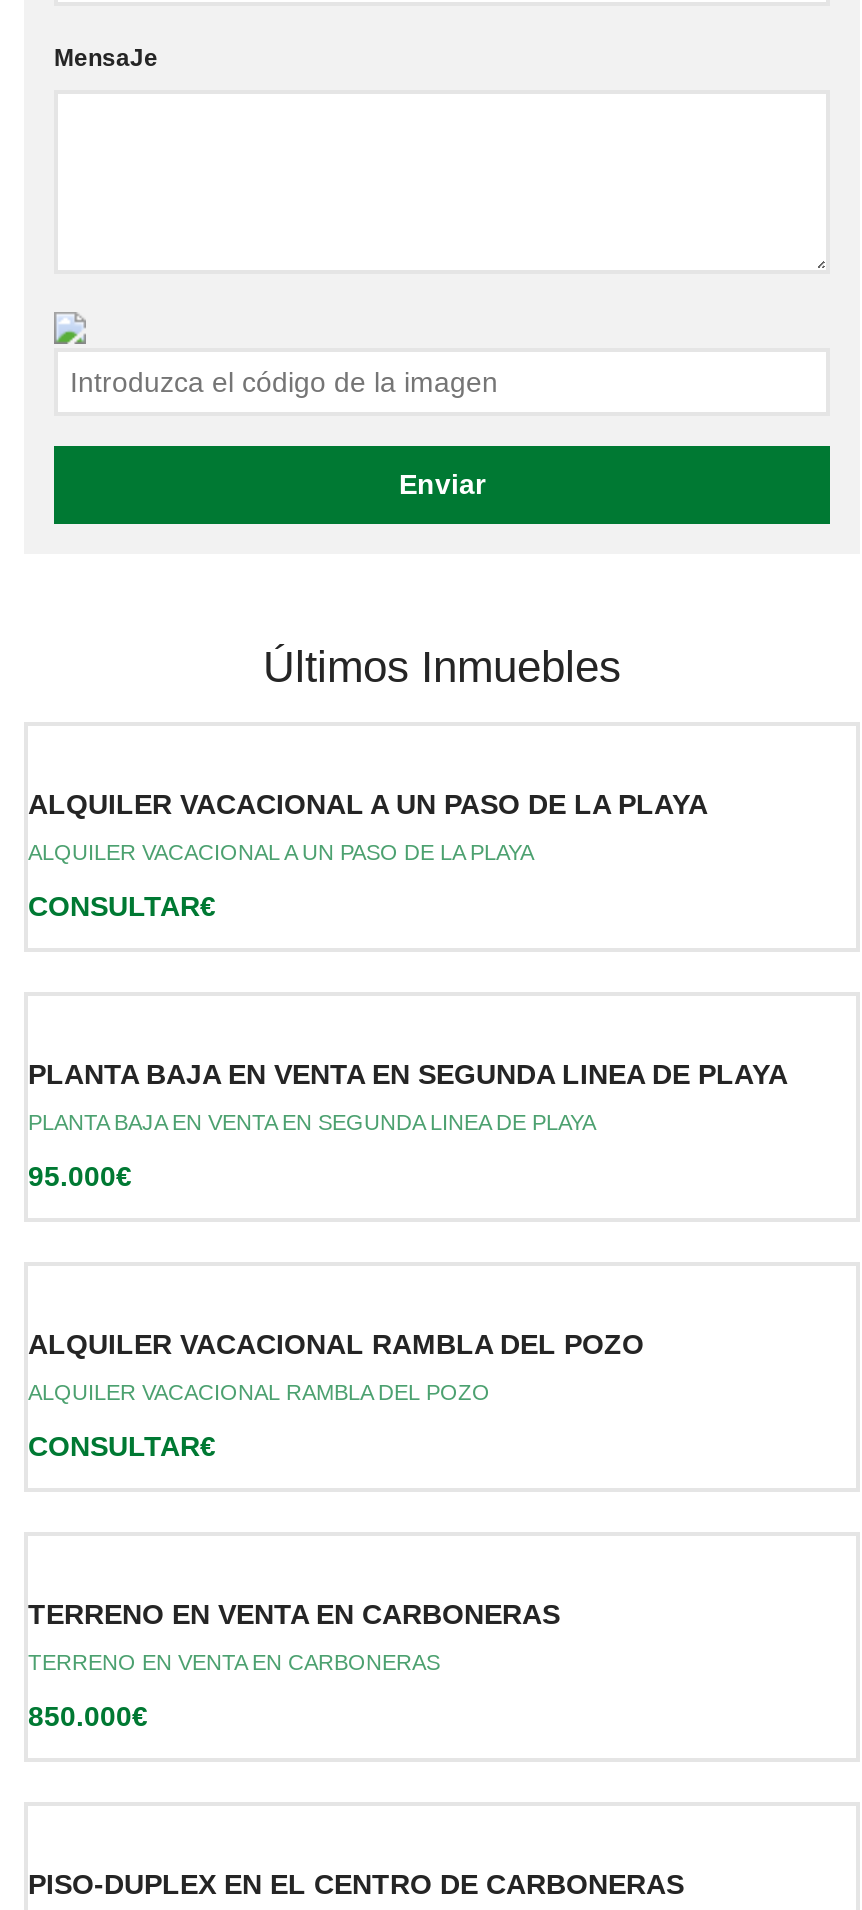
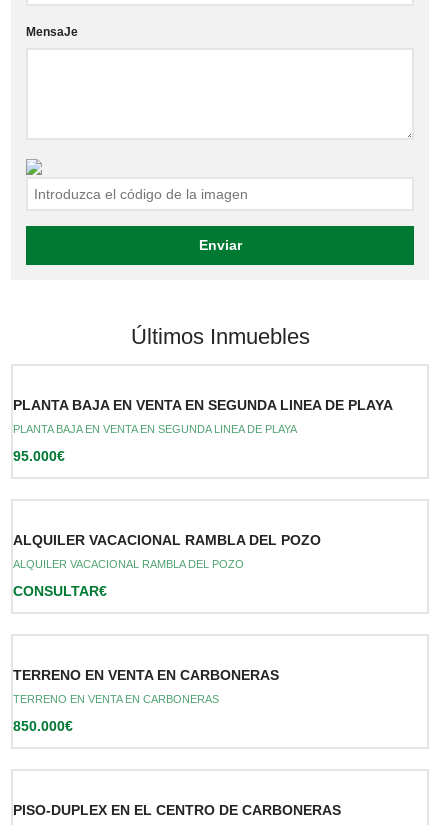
- ALQUILER VACACIONAL A UN PASO DE LA PLAYA
- ALQUILER VACACIONAL A UN PASO DE LA PLAYA
- CONSULTAR€
